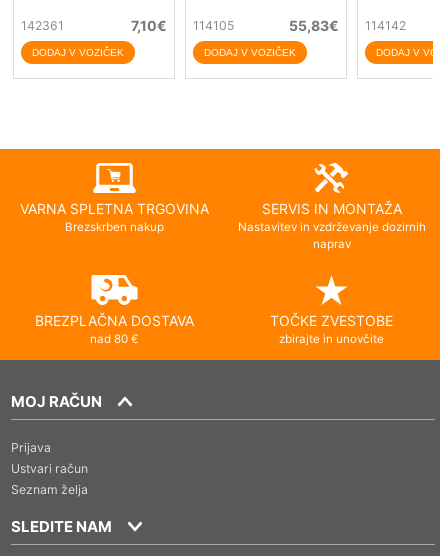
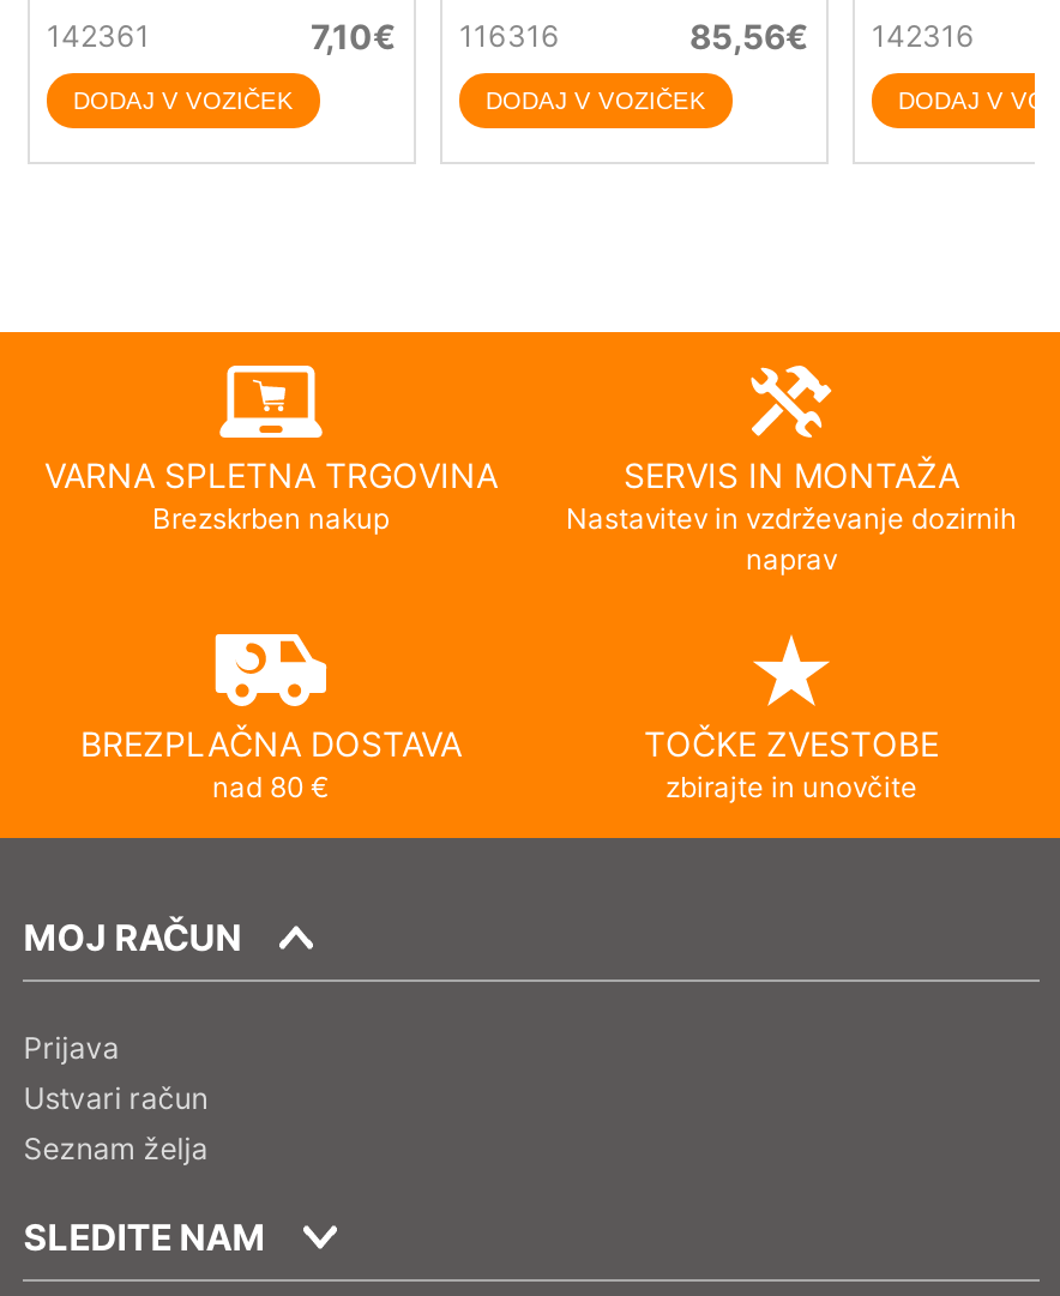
- 114105
- 55,83€
+ 116316
+ 85,56€

- 114142
+ 142316
